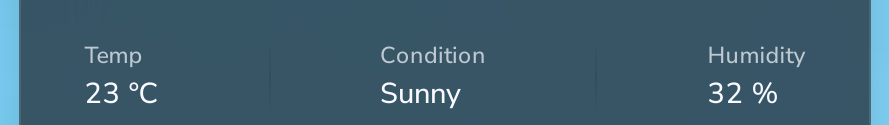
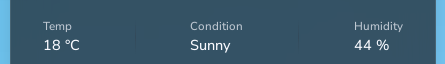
- 23 °C
+ 18 °C

- 32%
+ 44%
